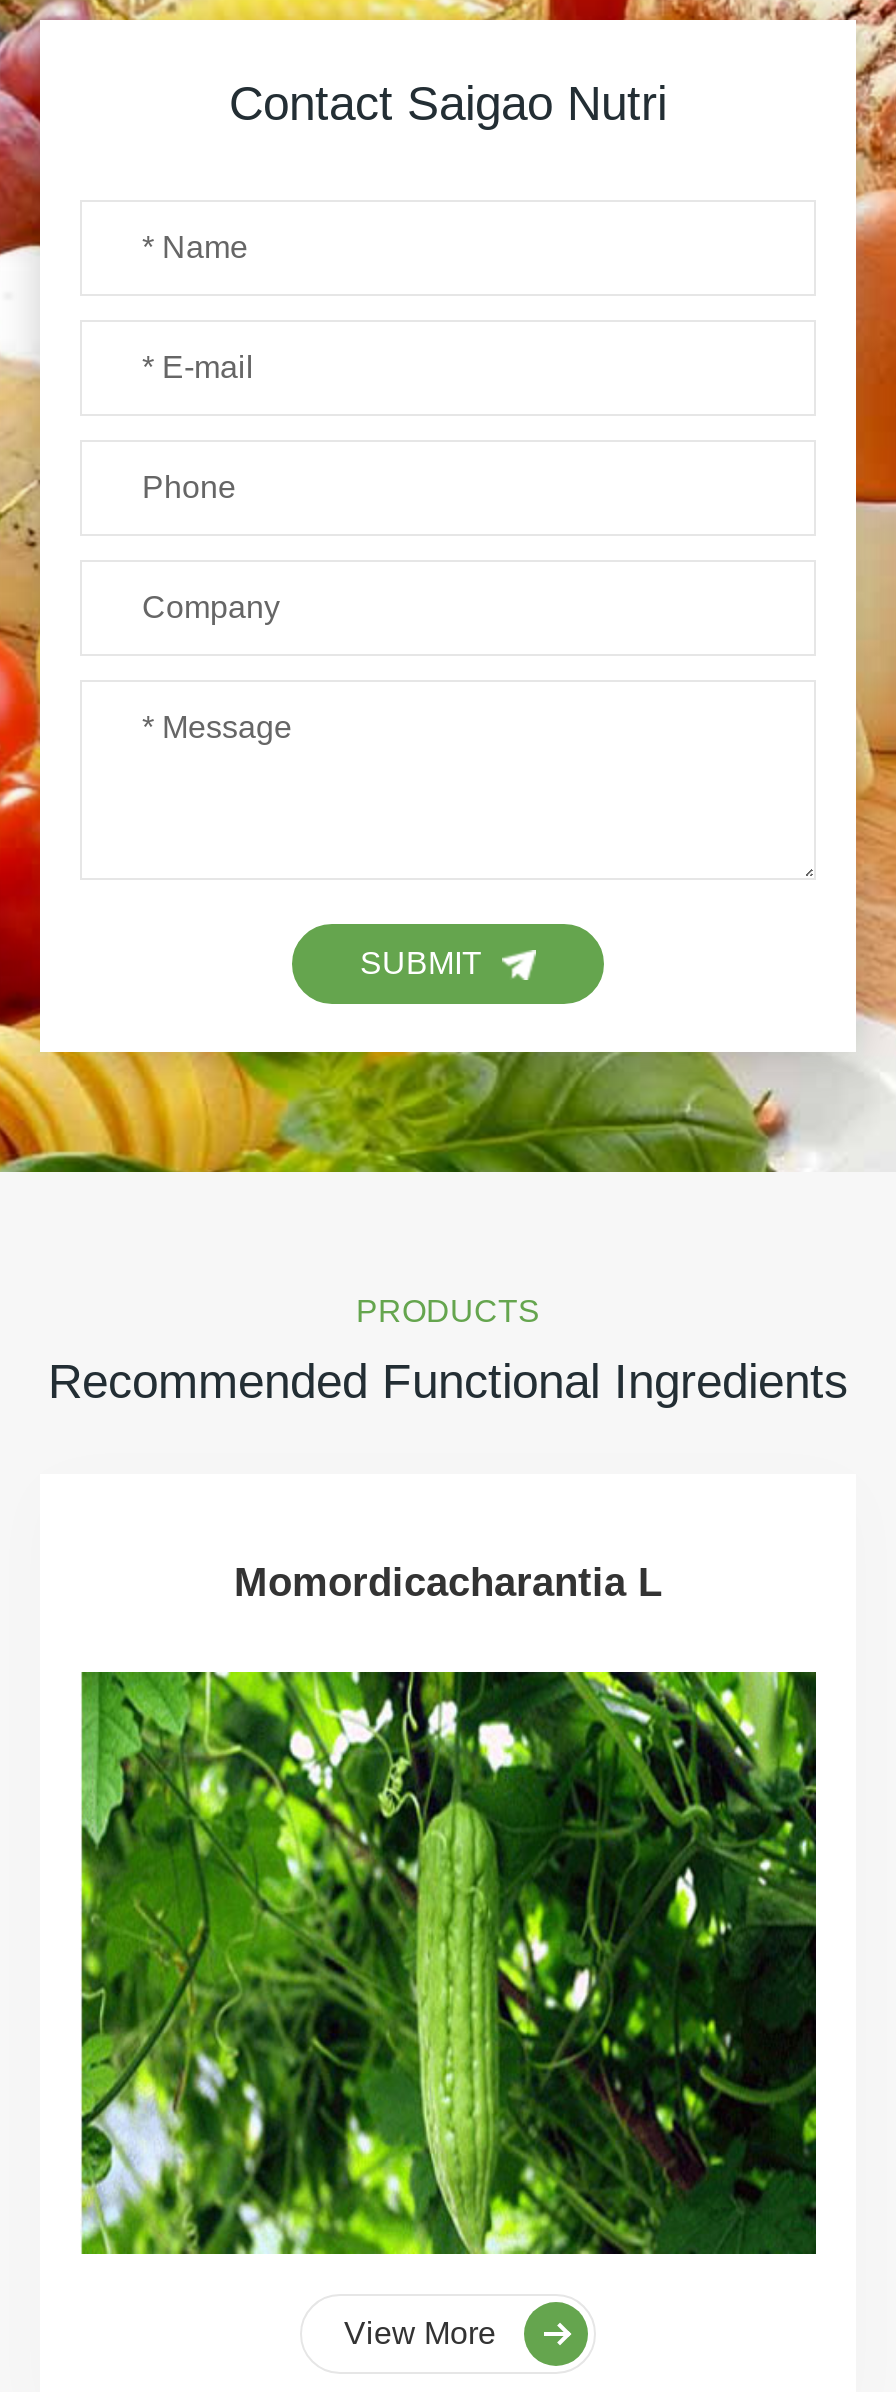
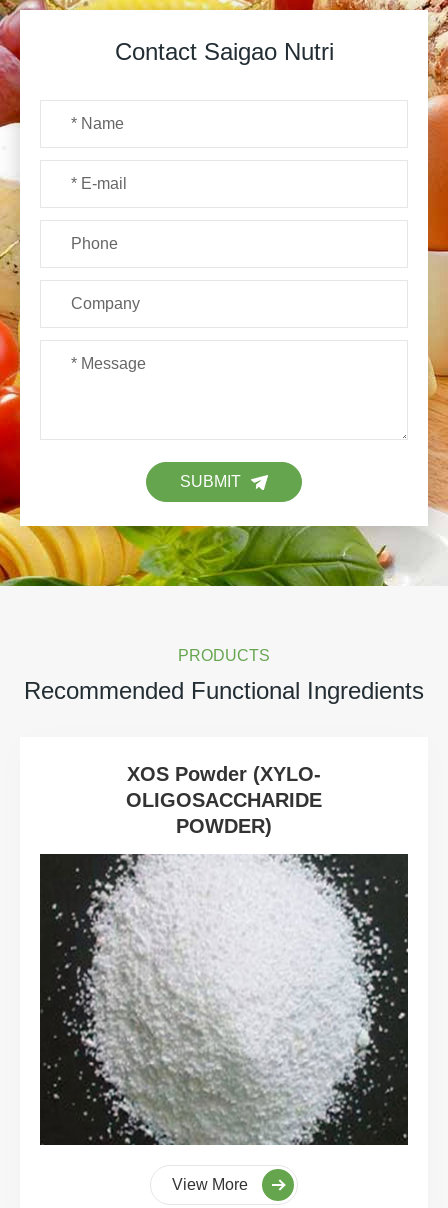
- Momordicacharantia L
+ XOS Powder (XYLO-
+ OLIGOSACCHARIDE
+ POWDER)

- [image]
+ [image]
